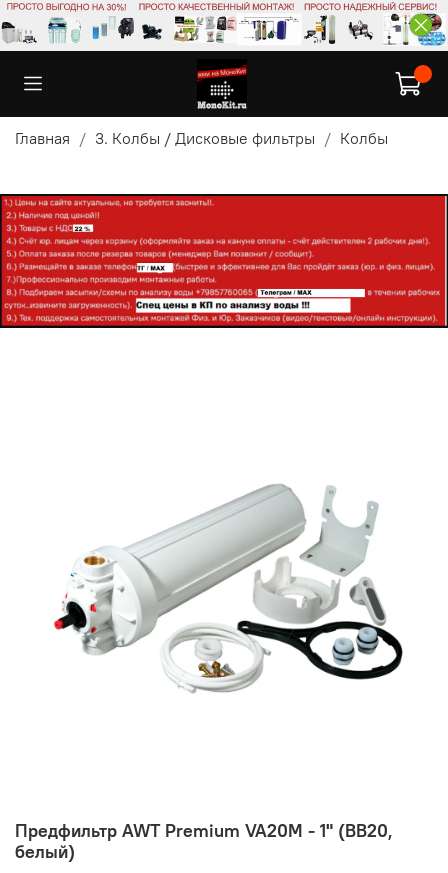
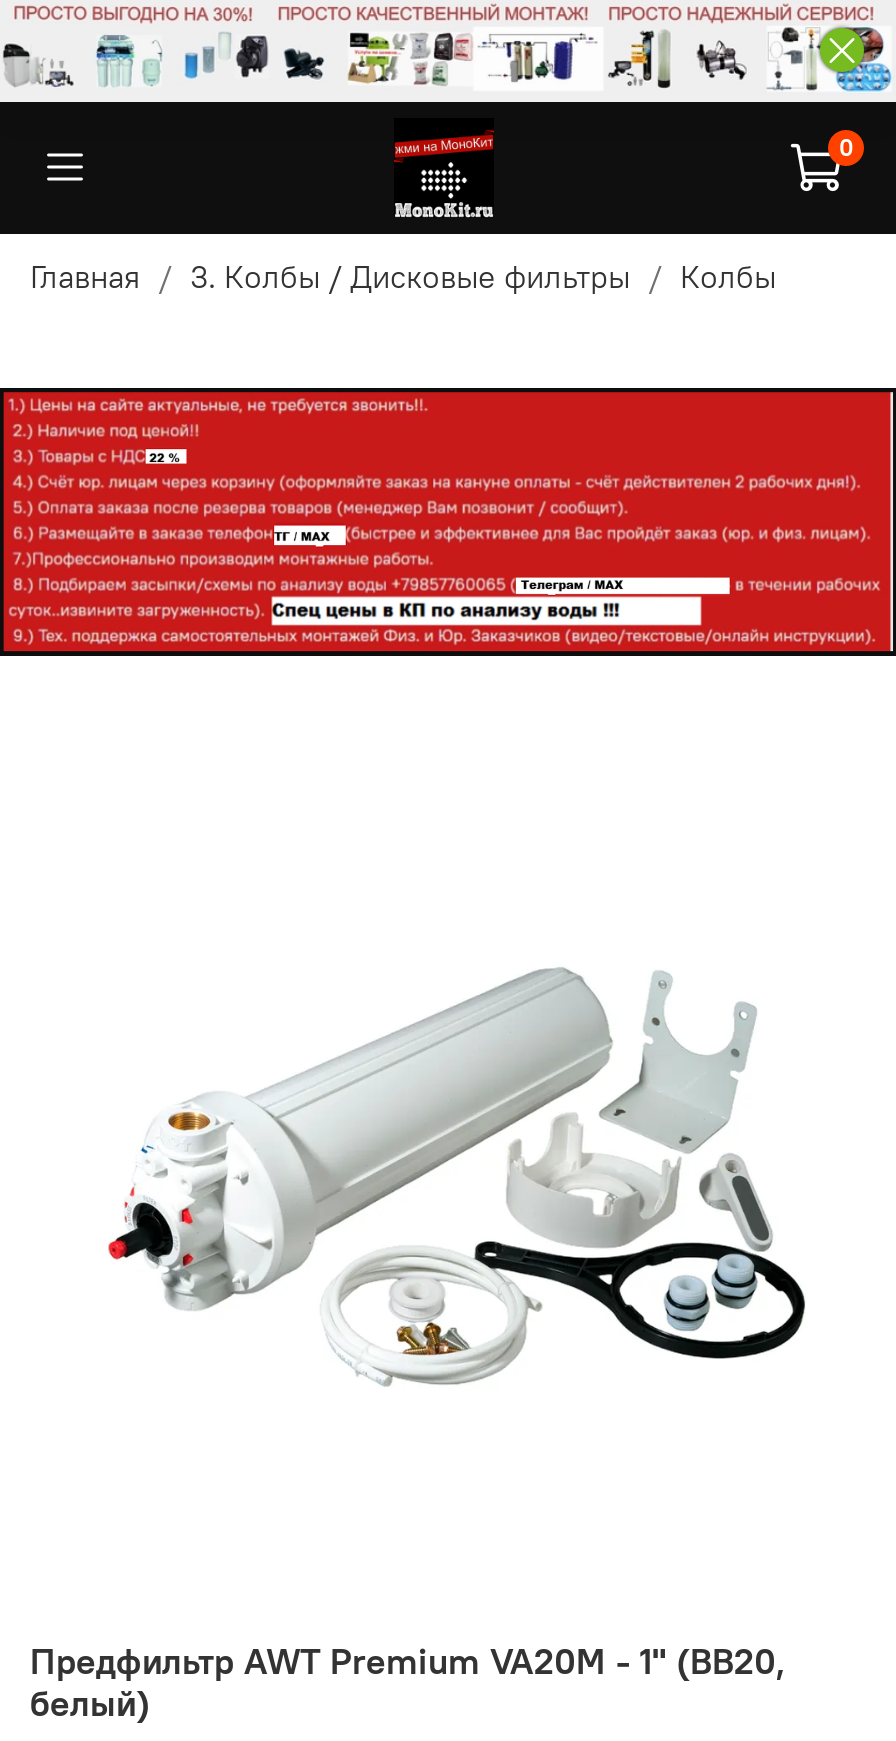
+ 0
